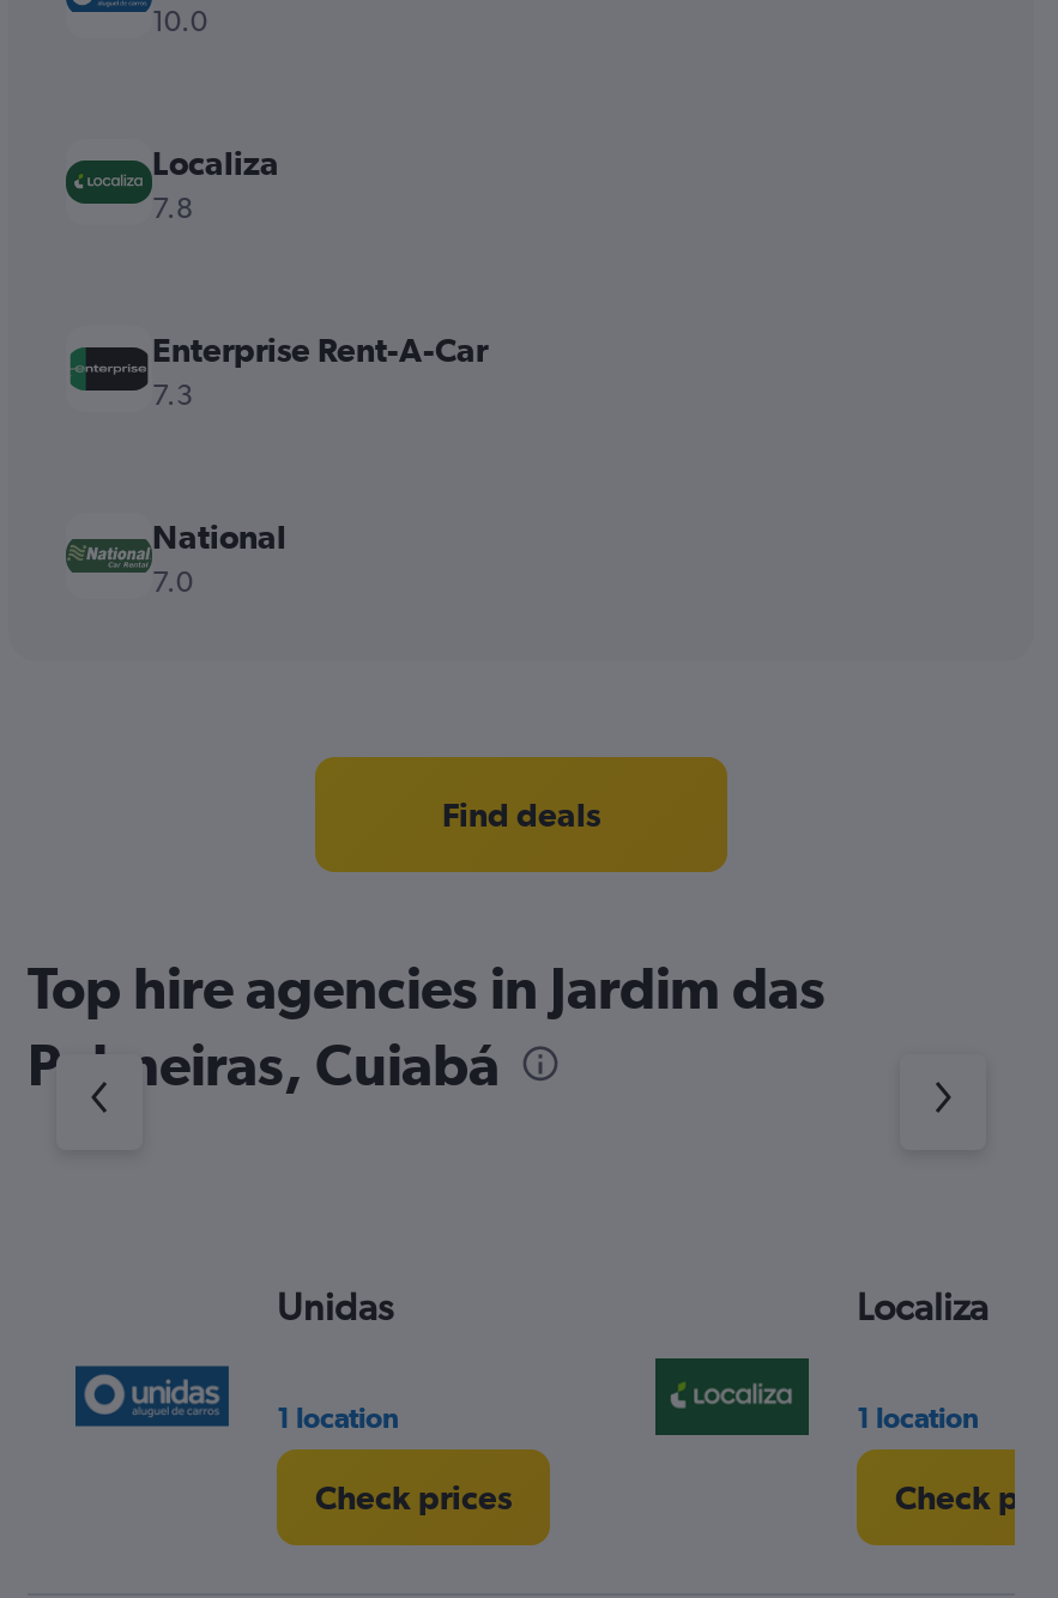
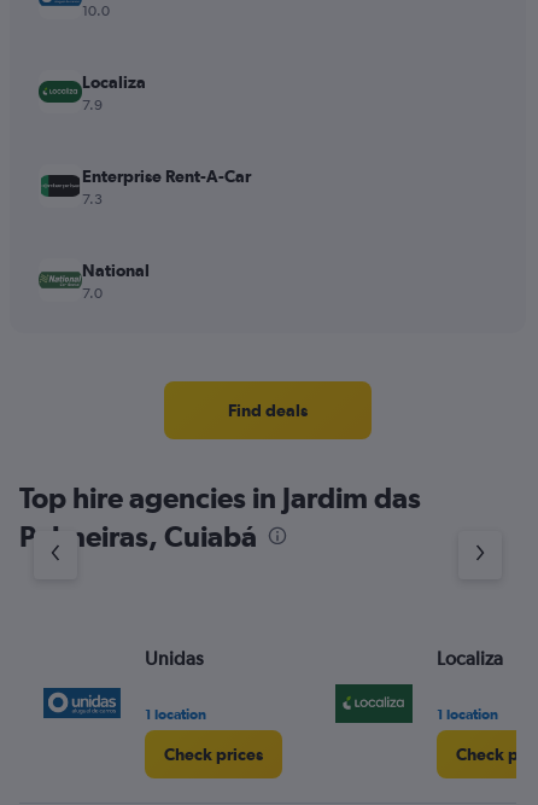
- 7.8
+ 7.9
